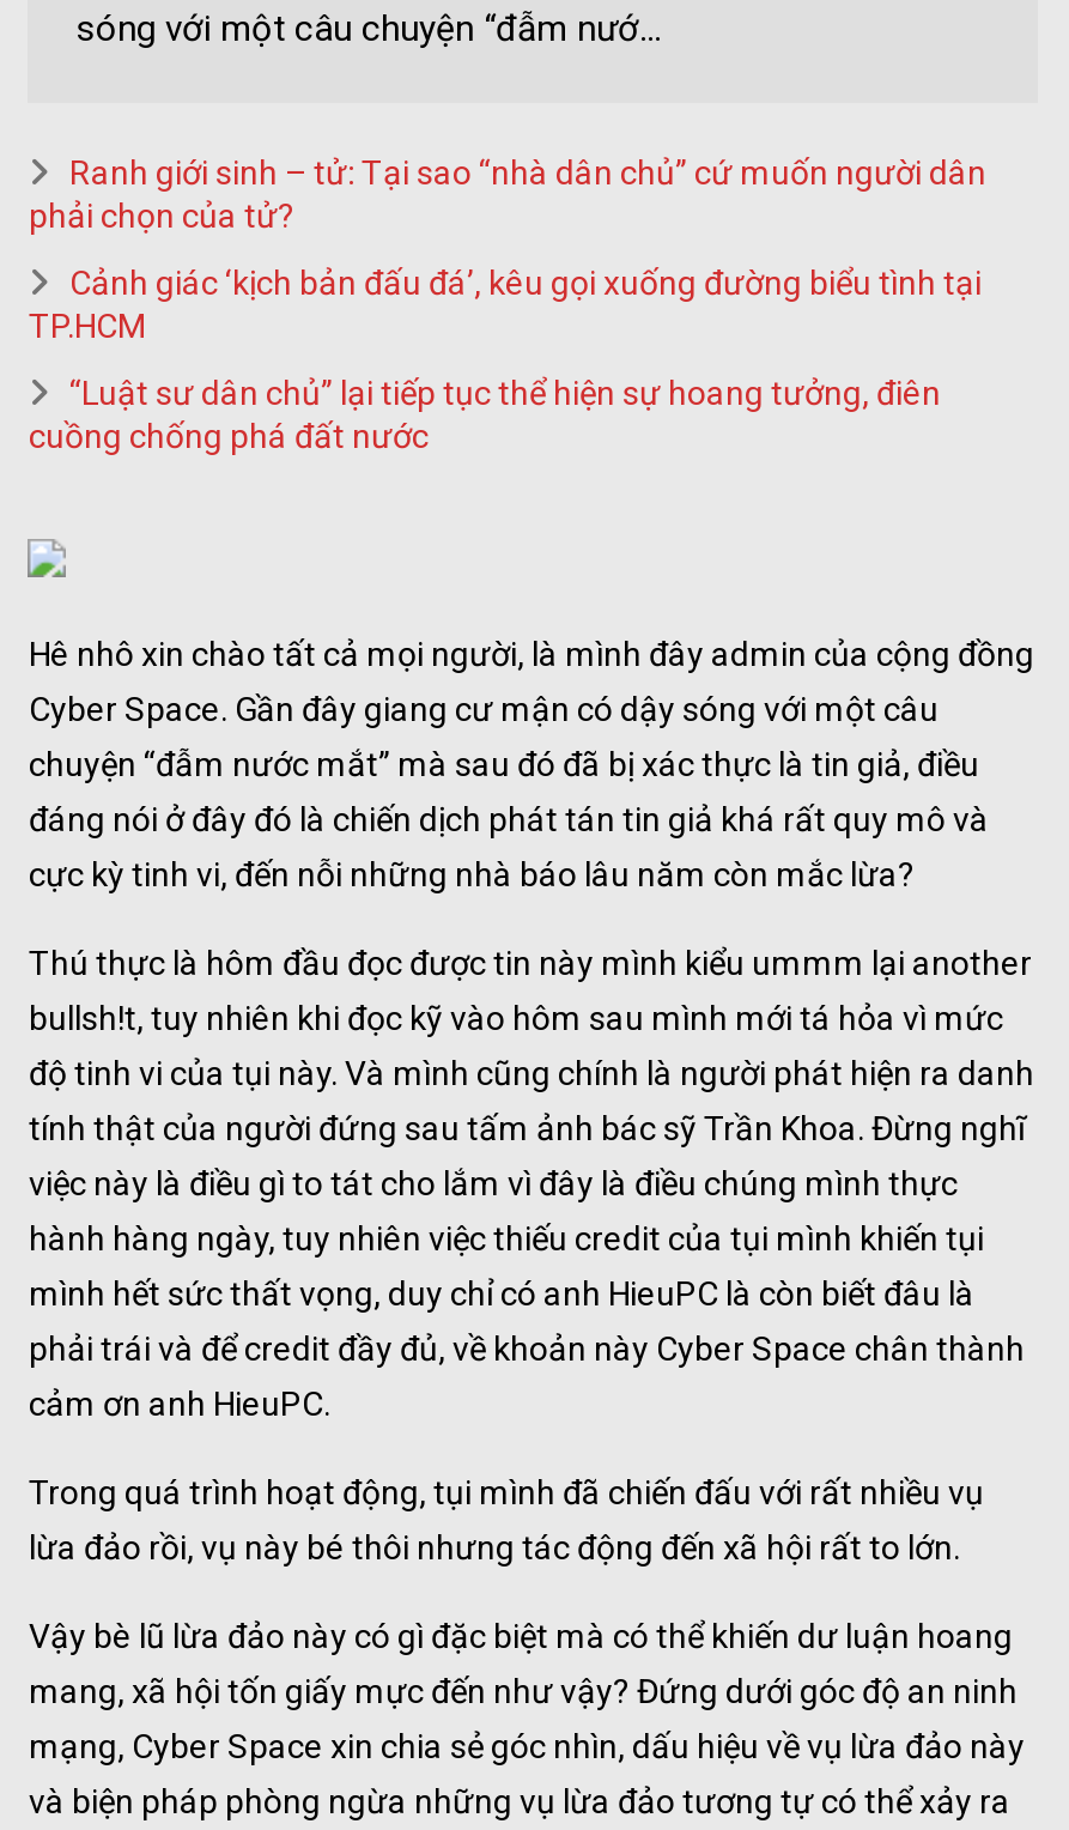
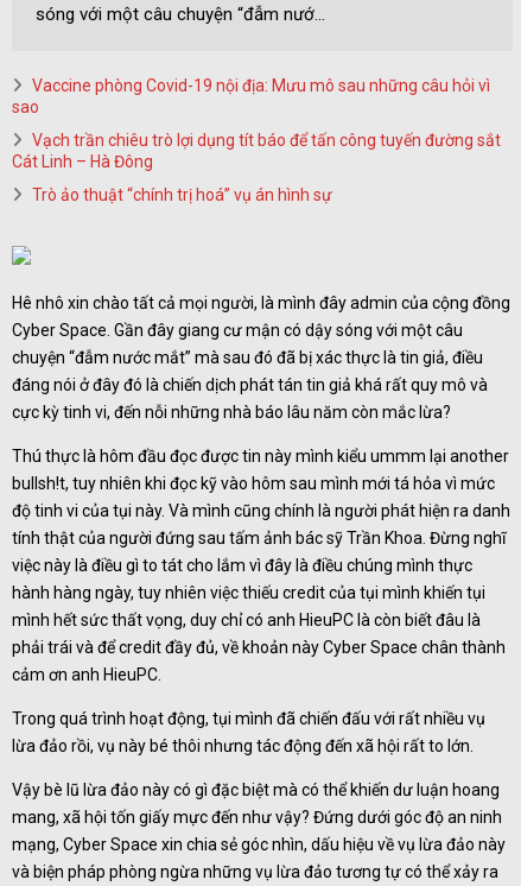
- Ranh giới sinh – tử: Tại sao “nhà dân chủ” cứ muốn người dân
- phải chọn của tử?
+ Vaccine phòng Covid-19 nội địa: Mưu mô sau những câu hỏi vì
+ sao

- Cảnh giác ‘kịch bản đấu đá’, kêu gọi xuống đường biểu tình tại
- TP.HCM
+ Vạch trần chiêu trò lợi dụng tít báo để tấn công tuyến đường sắt
+ Cát Linh – Hà Đông

- “Luật sư dân chủ” lại tiếp tục thể hiện sự hoang tưởng, điên
- cuồng chống phá đất nước
+ Trò ảo thuật “chính trị hoá” vụ án hình sự
